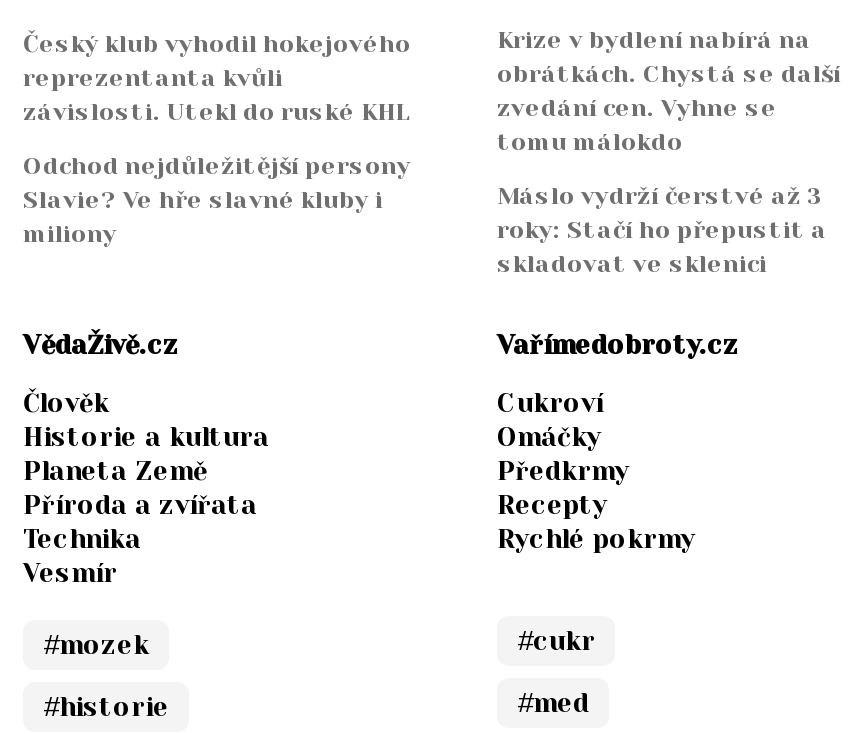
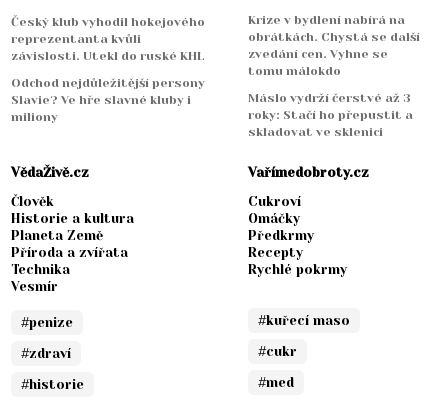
+ #kuřecí maso

- #mozek
+ #penize
+ #zdraví
